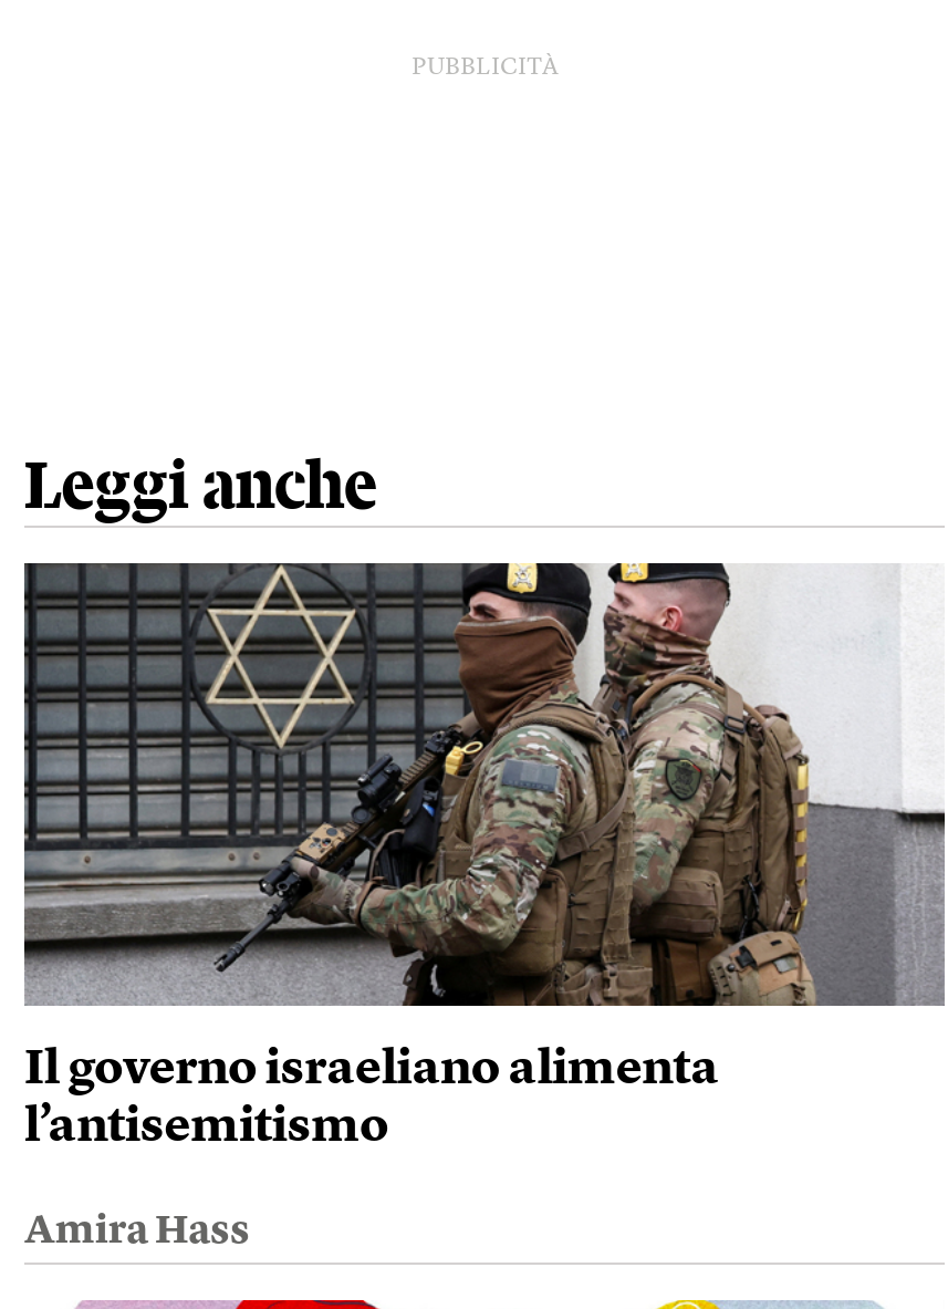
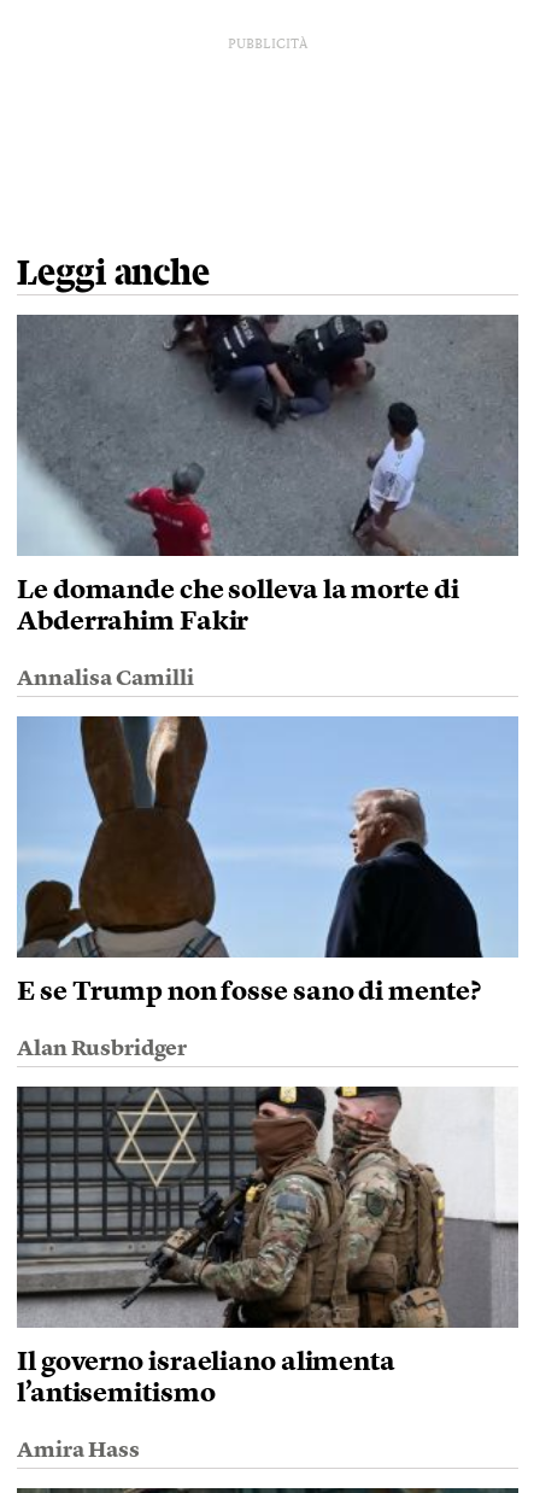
+ [image]
+ E se Trump non fosse sano di mente?
+ Alan Rusbridger

+ [image]
+ Le domande che solleva la morte di
+ Abderrahim Fakir
+ Annalisa Camilli
